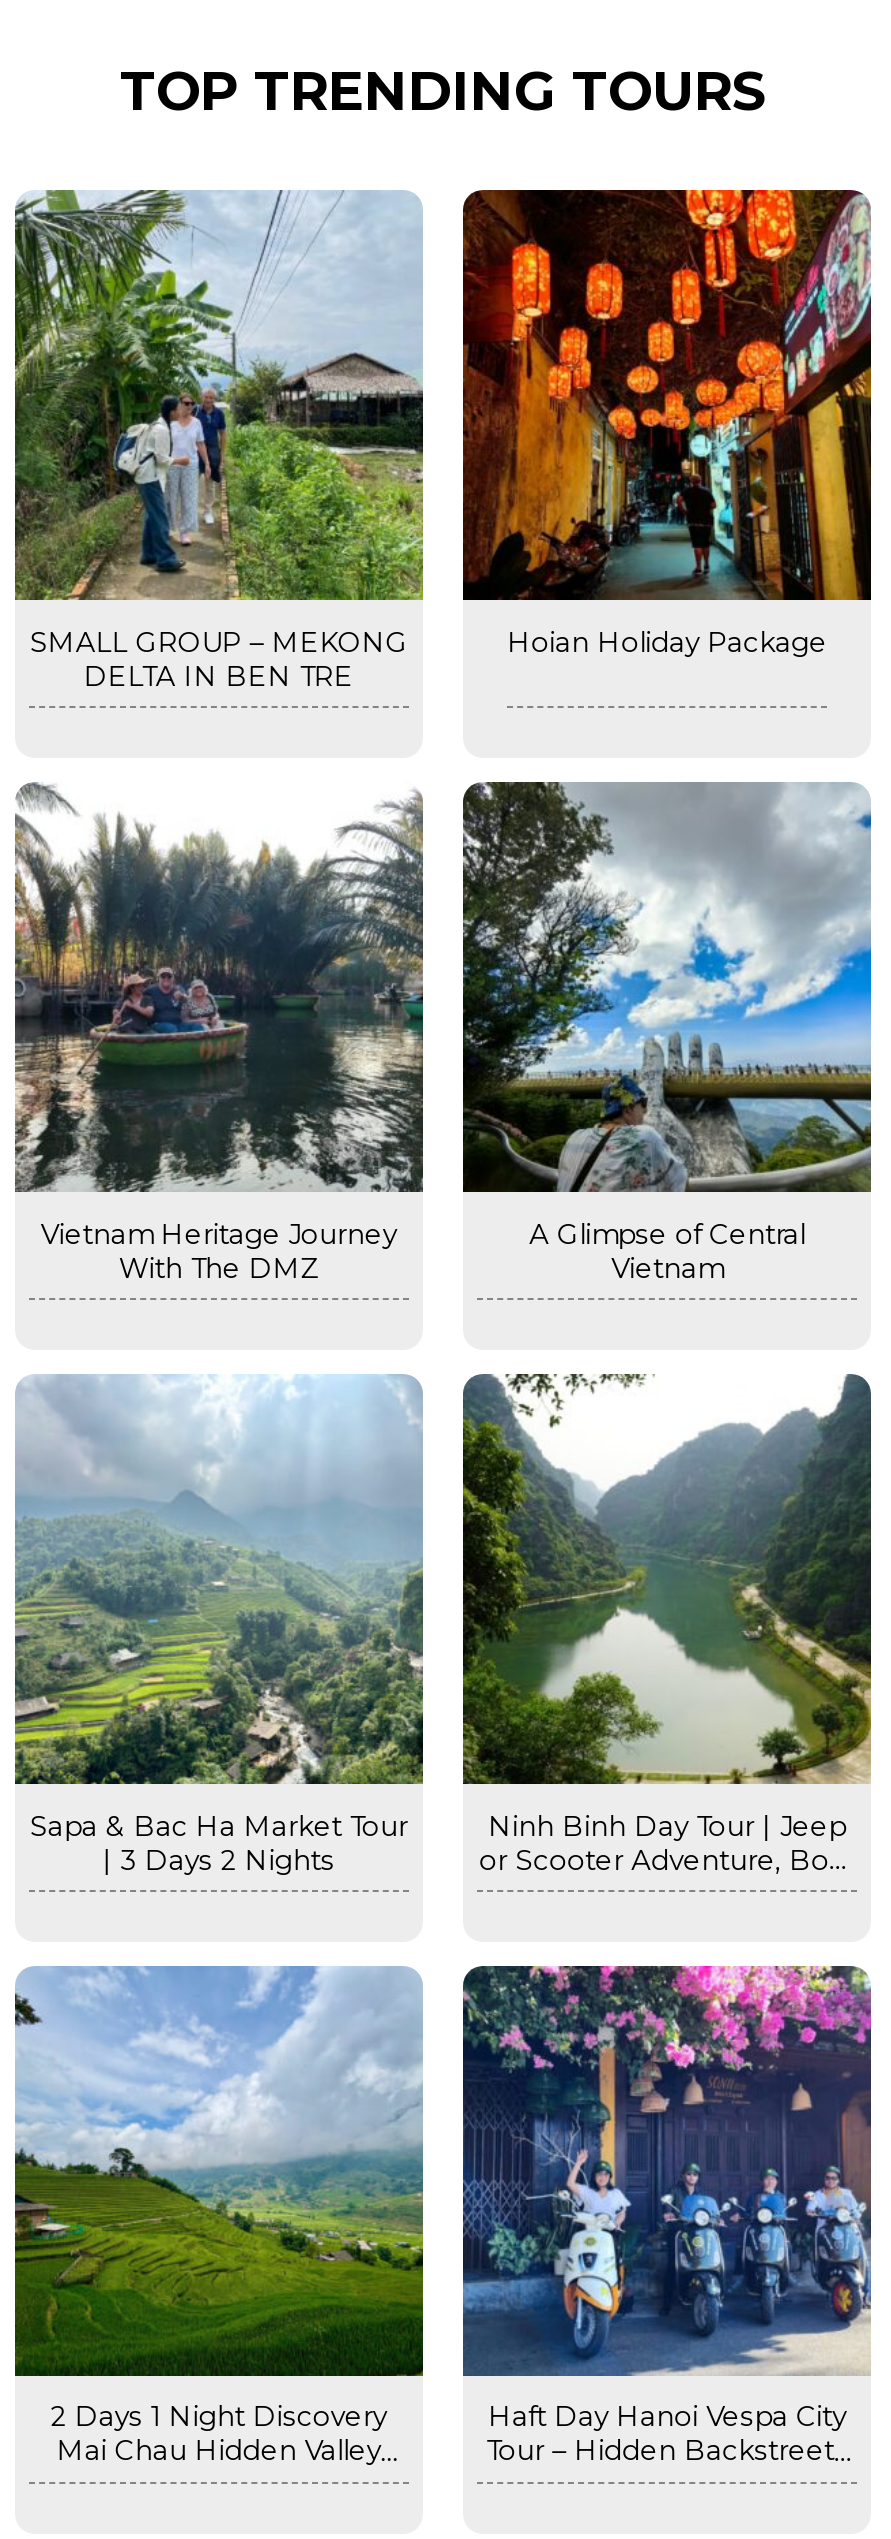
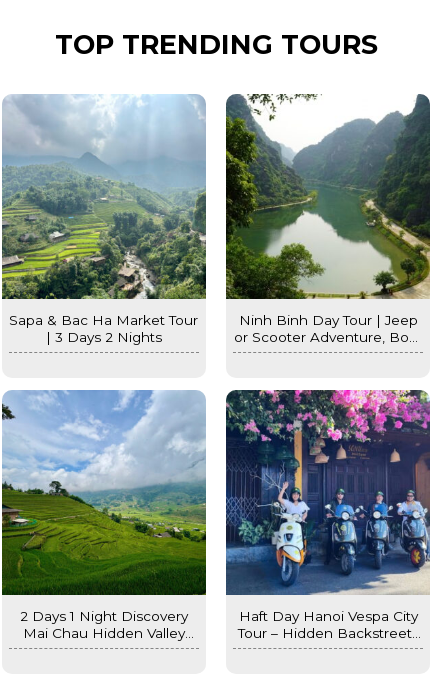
- [image]
- SMALL GROUP – MEKONG
- DELTA IN BEN TRE

- [image]
- Hoian Holiday Package

- [image]
- Vietnam Heritage Journey
- With The DMZ

- [image]
- A Glimpse of Central
- Vietnam
